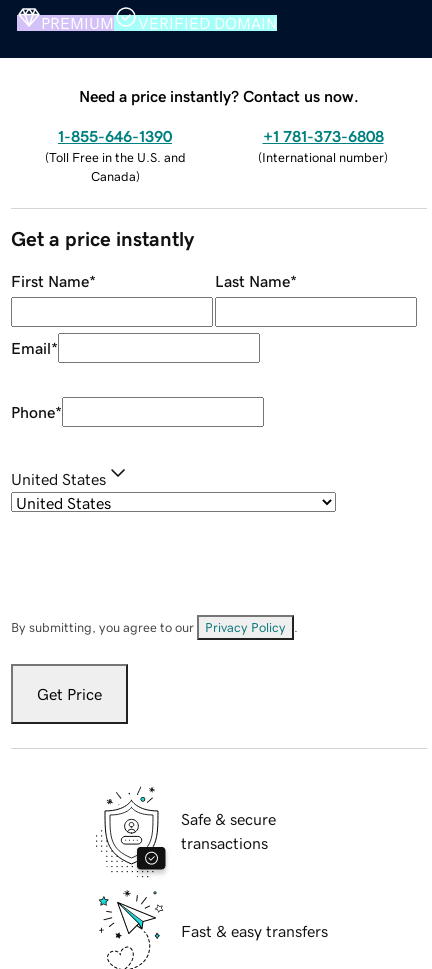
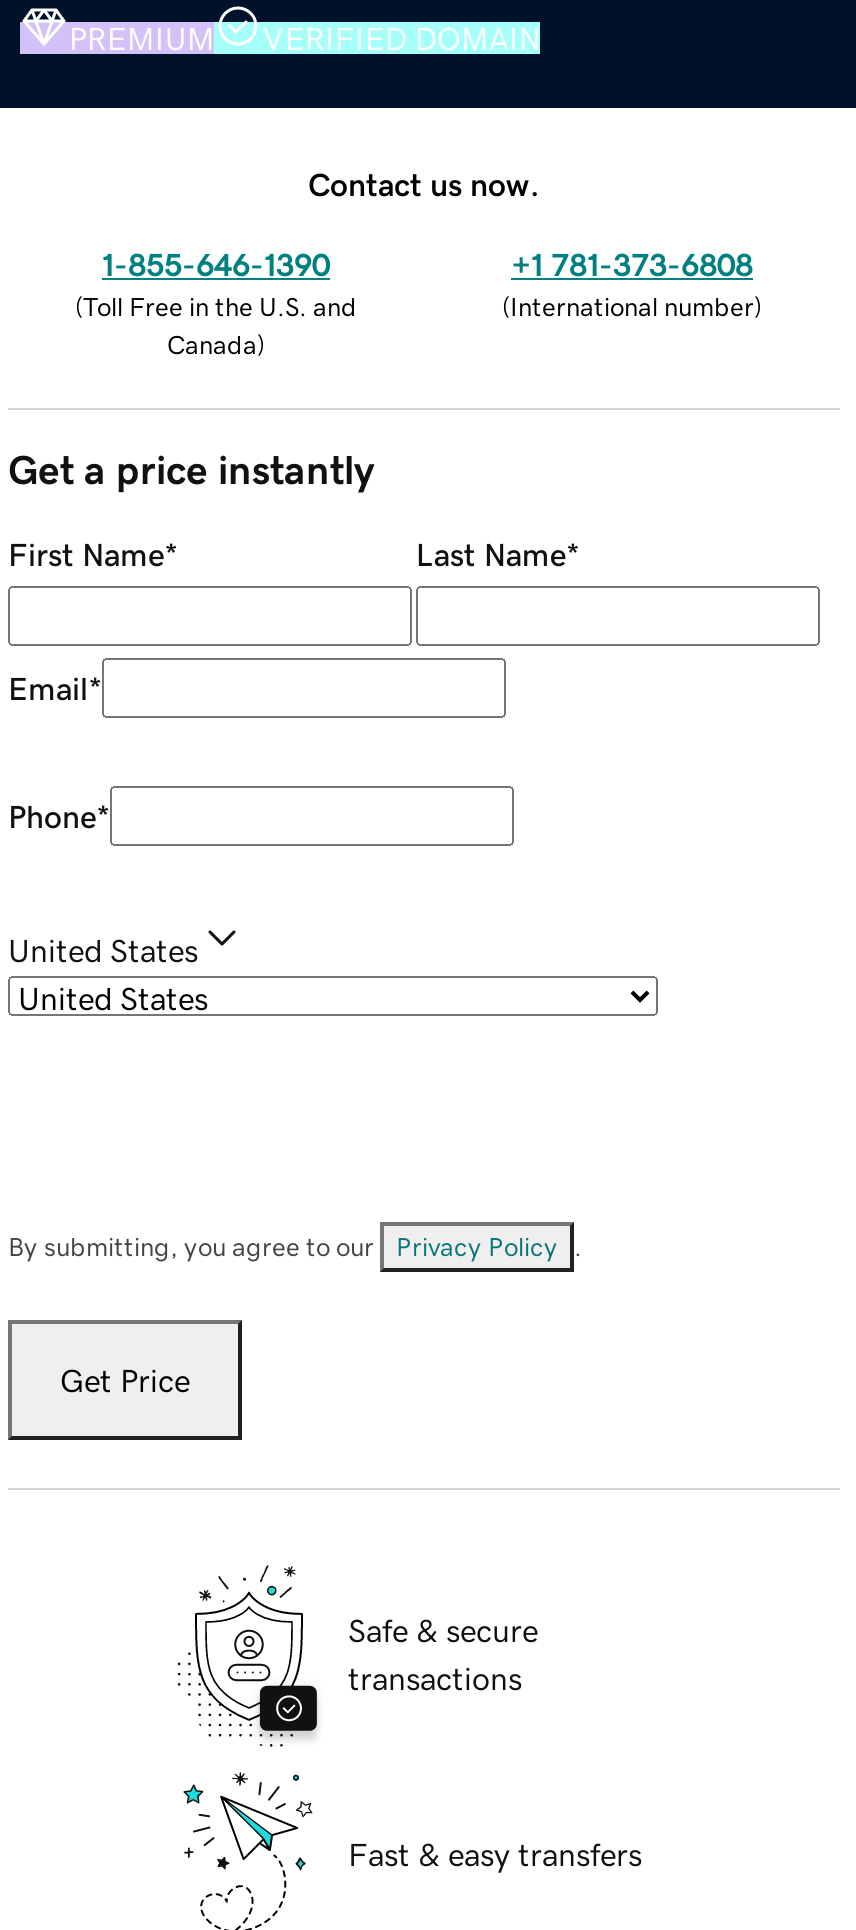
- Need a price instantly? Contact us now.
+ Contact us now.
